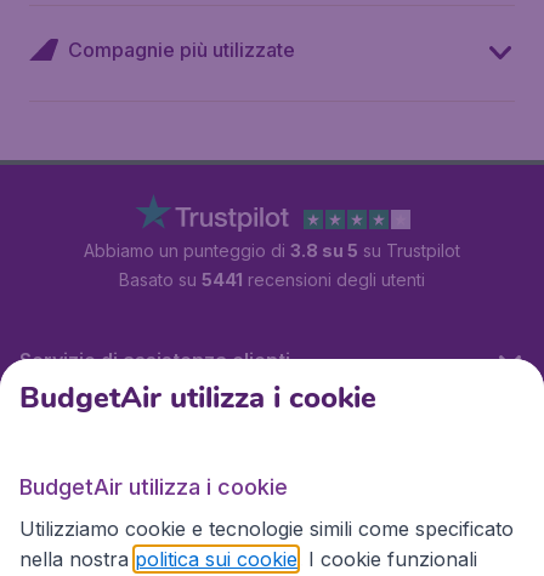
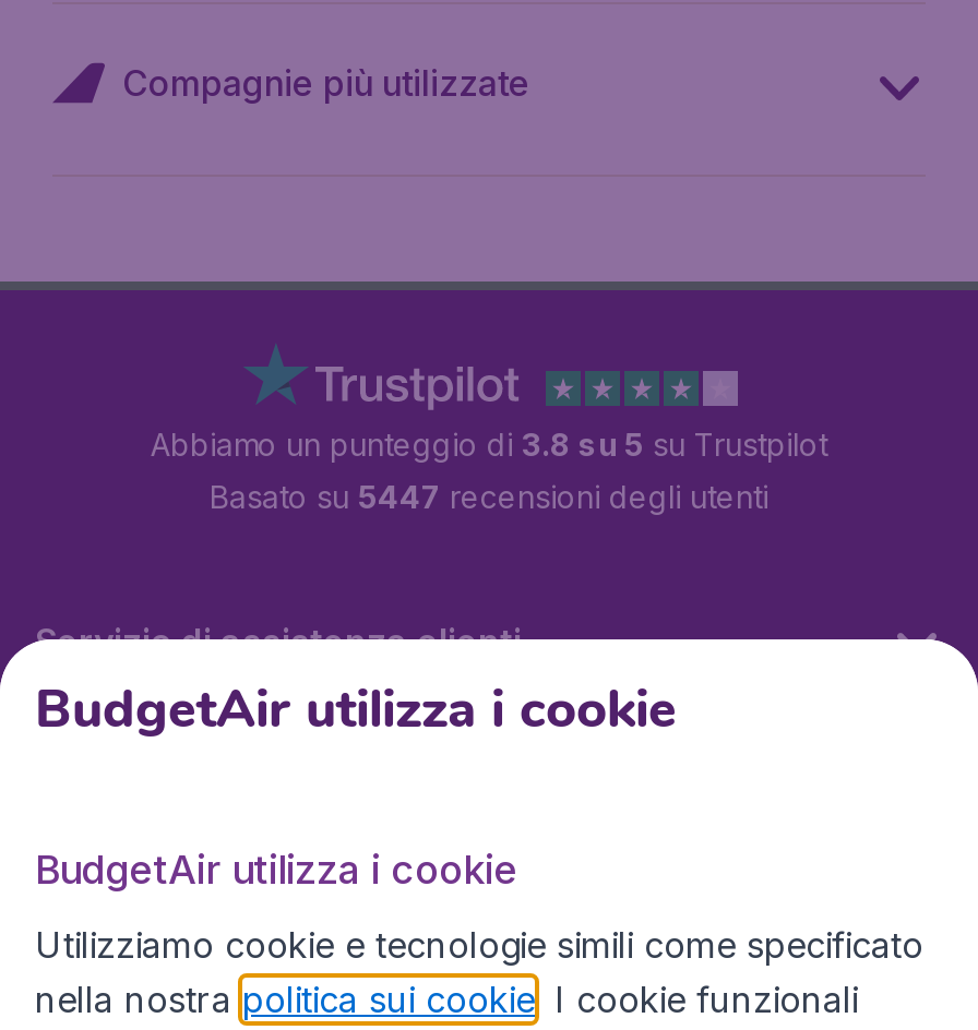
- Basato su 5441 recensioni degli utenti
+ Basato su 5447 recensioni degli utenti
